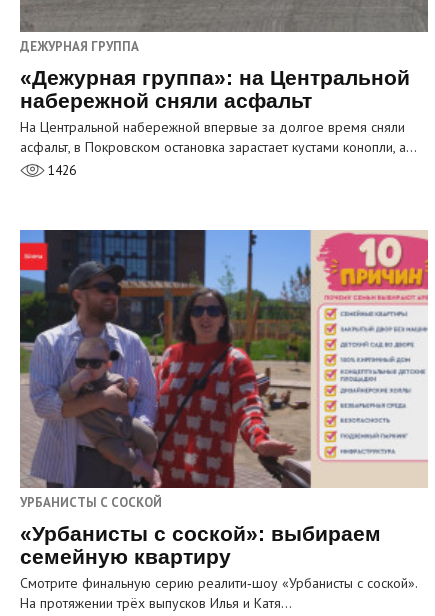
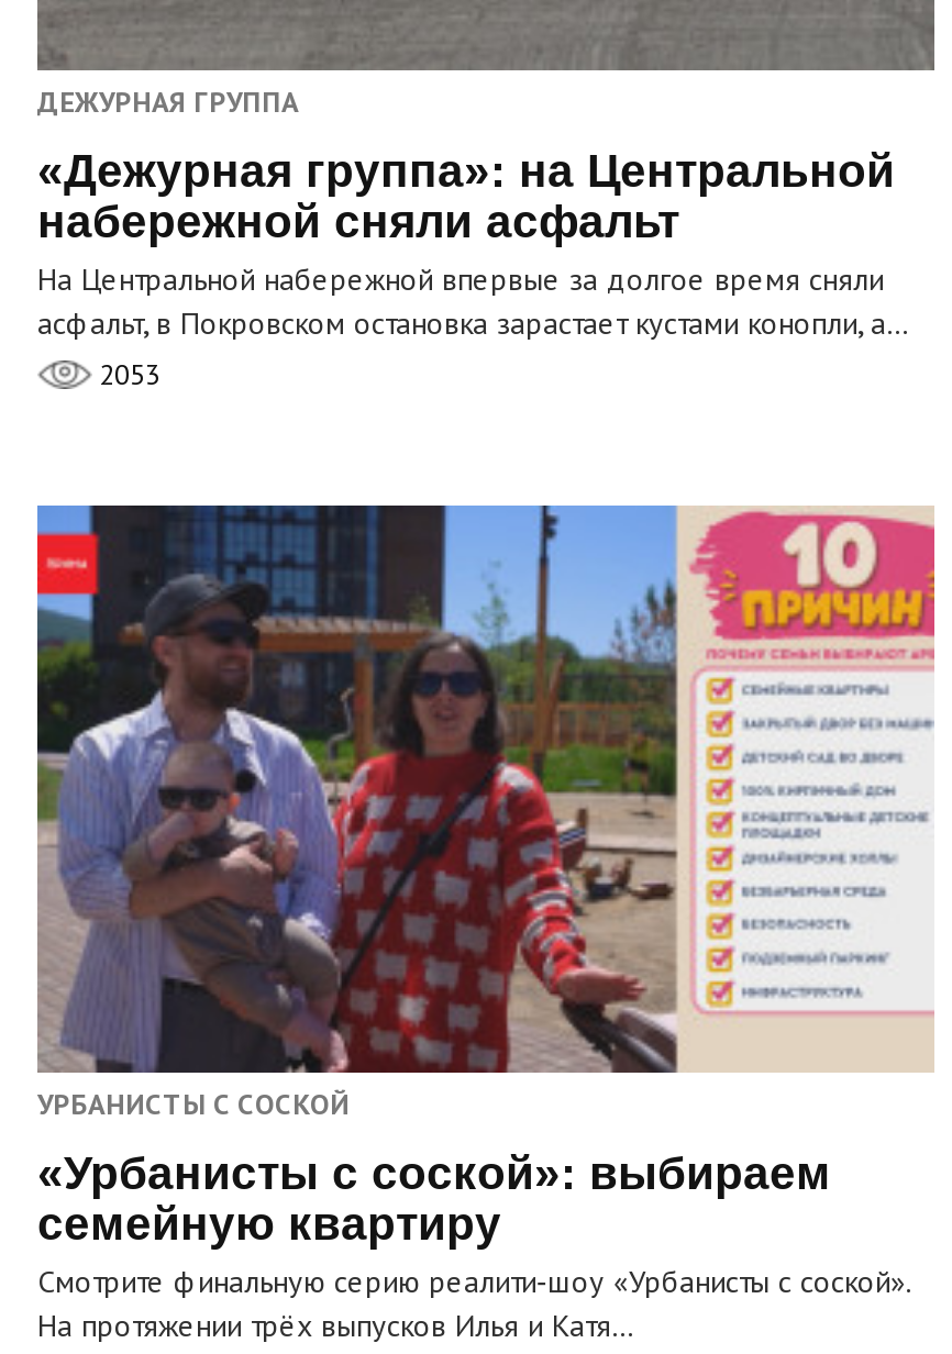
- 1426
+ 2053
